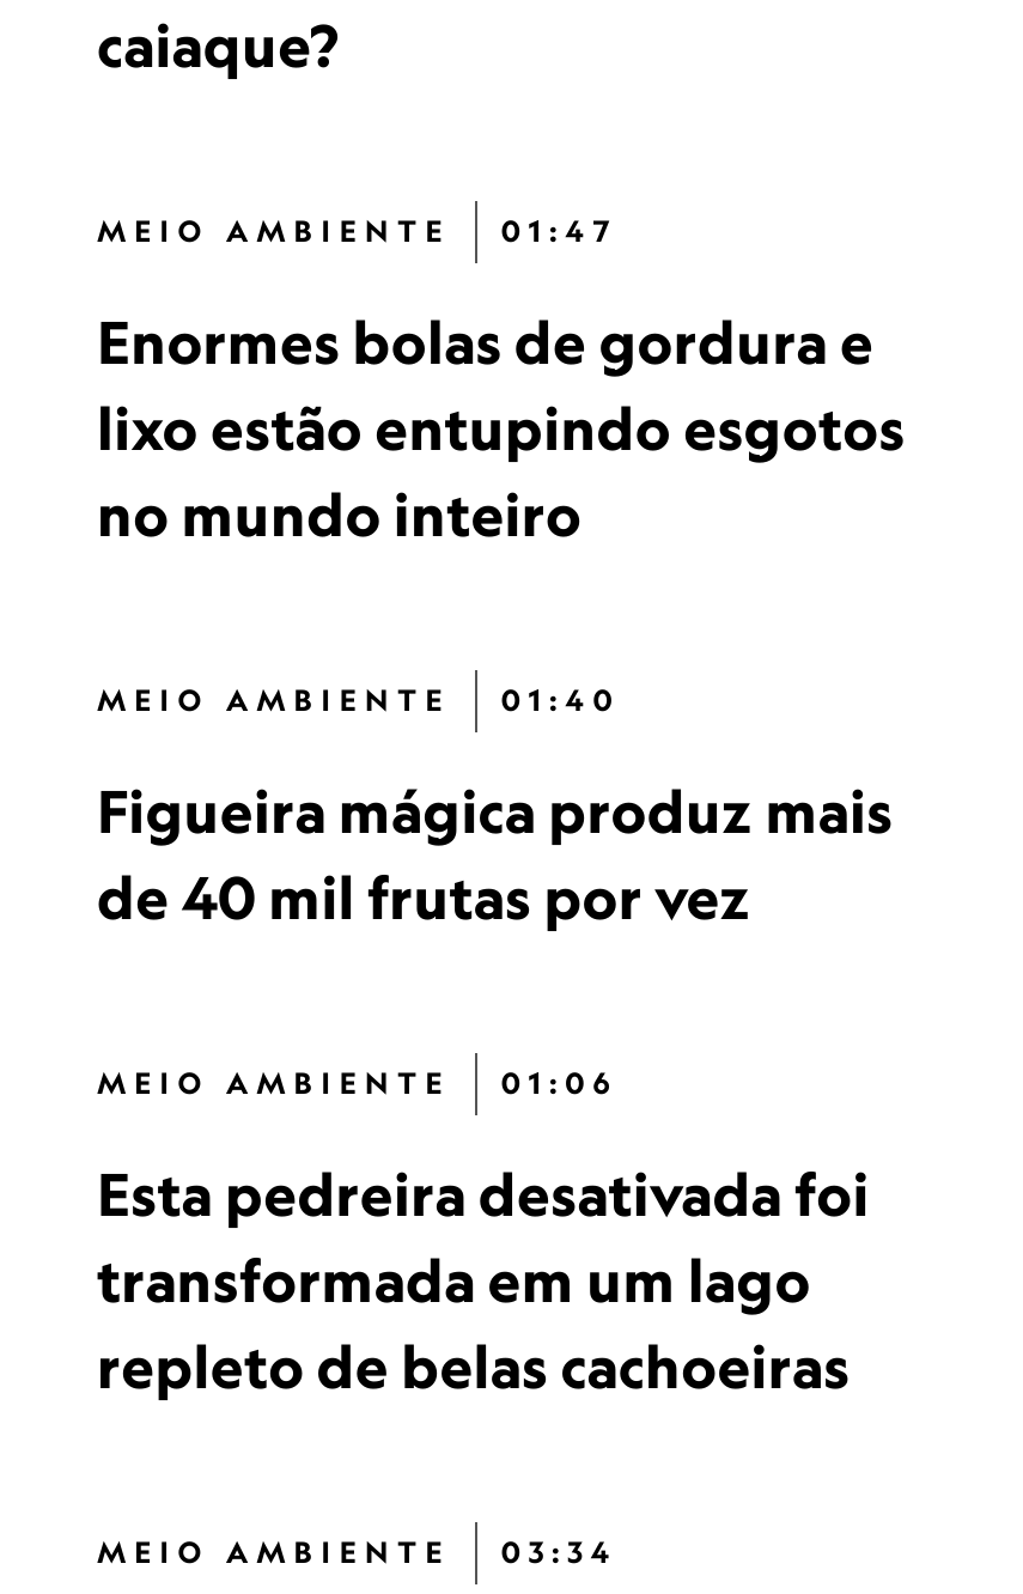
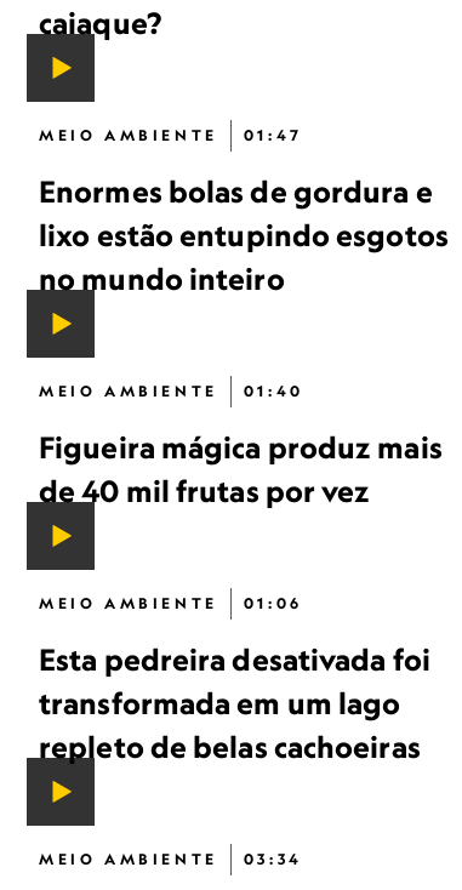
+ [image]

+ [image]

+ [image]

+ [image]
